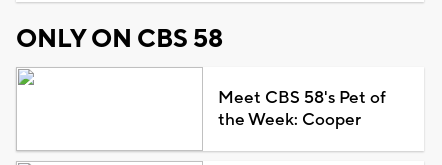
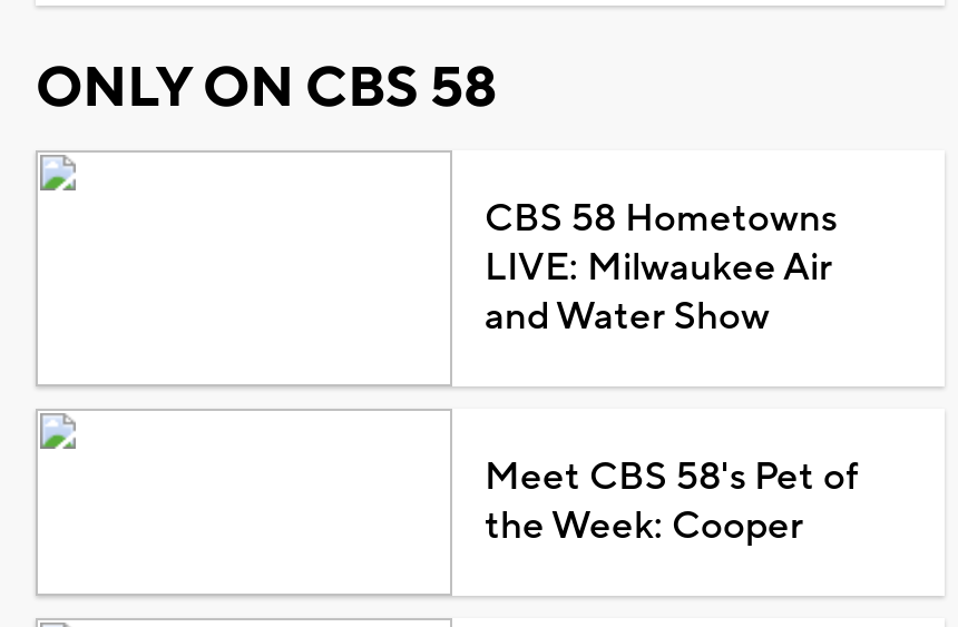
+ CBS 58 Hometowns
+ LIVE: Milwaukee Air
+ and Water Show
